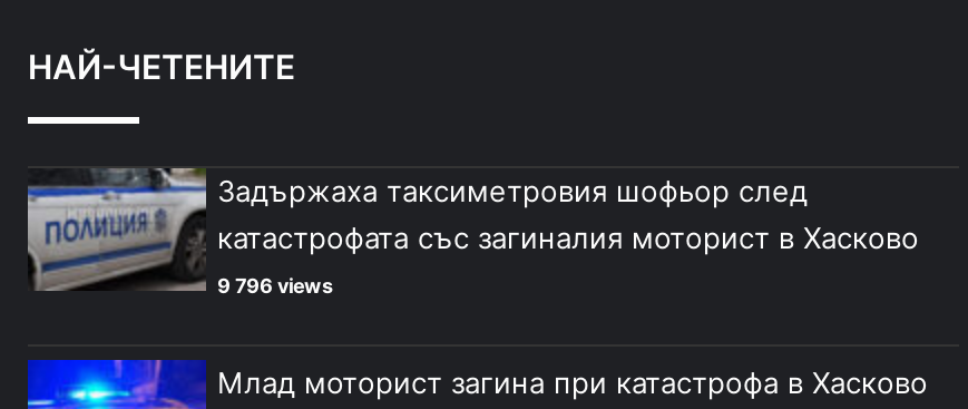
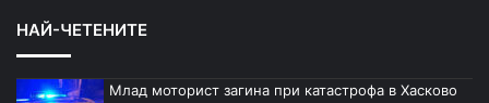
- [image]
- Задържаха таксиметровия шофьор след
- катастрофата със загиналия моторист в Хасково
- 9 796 views
